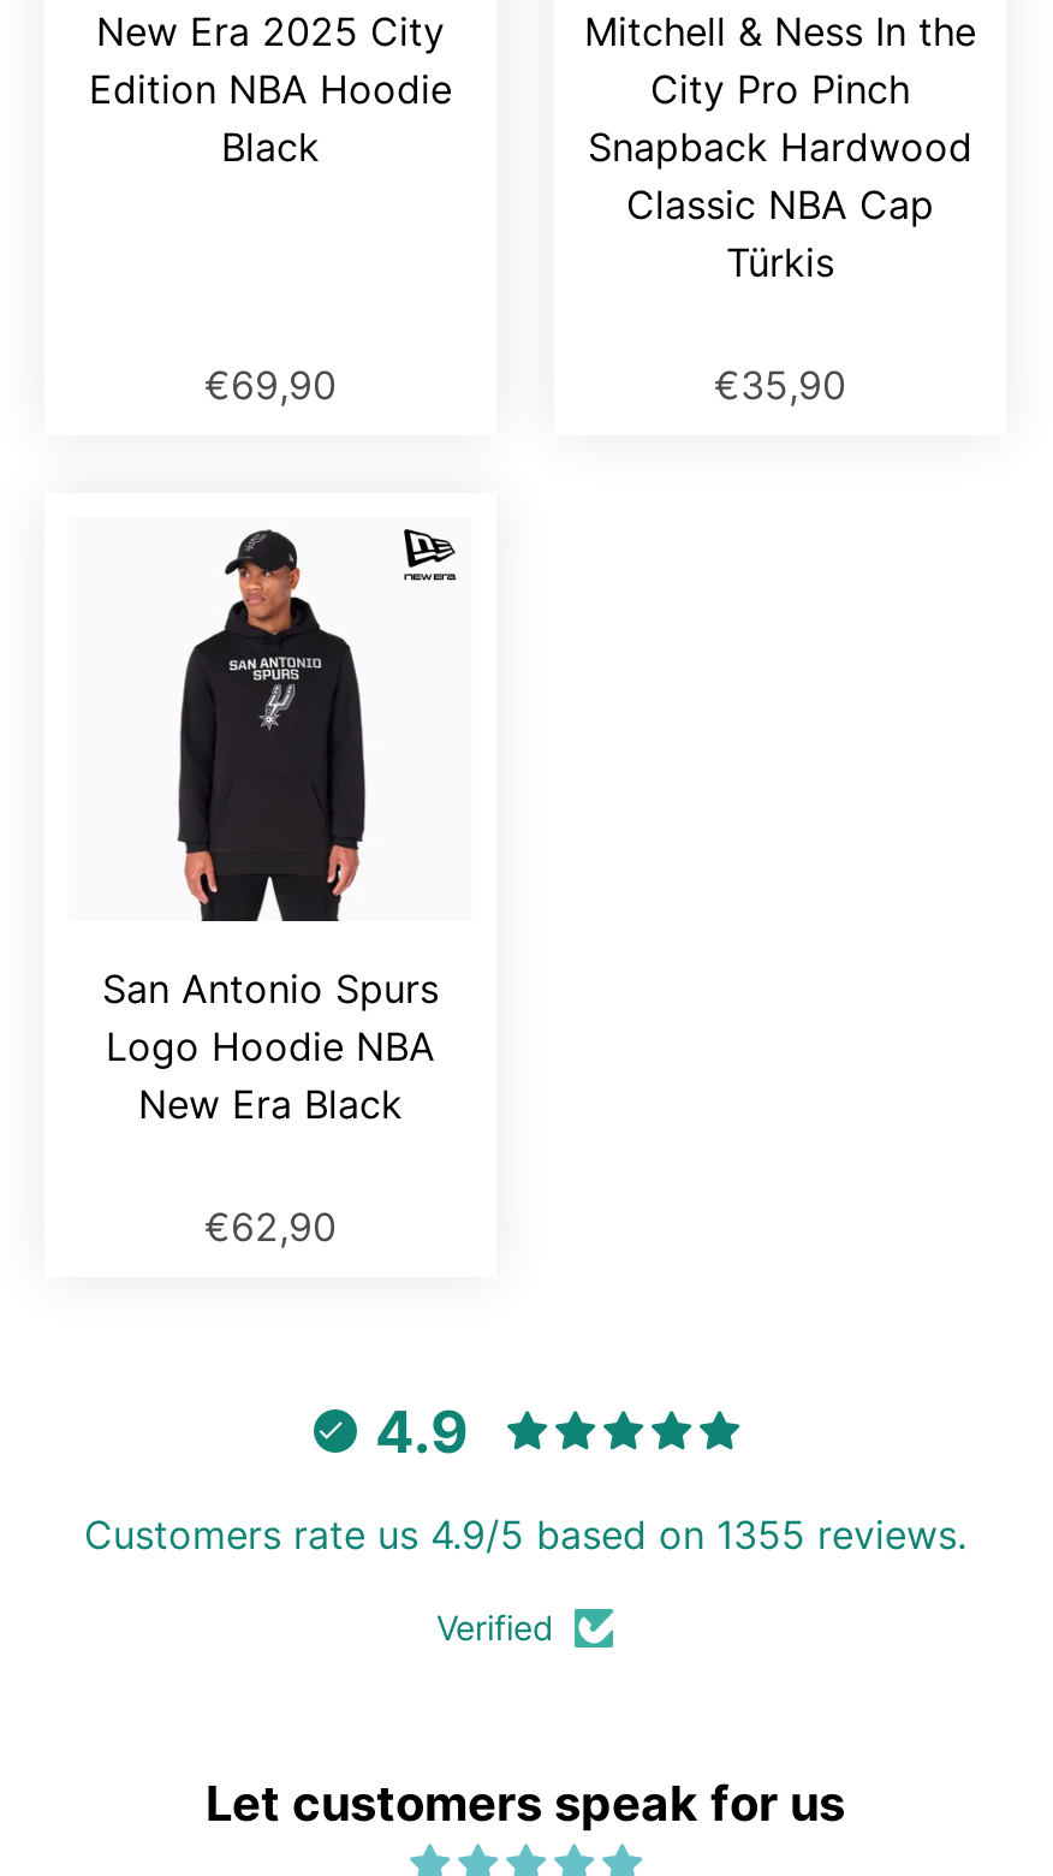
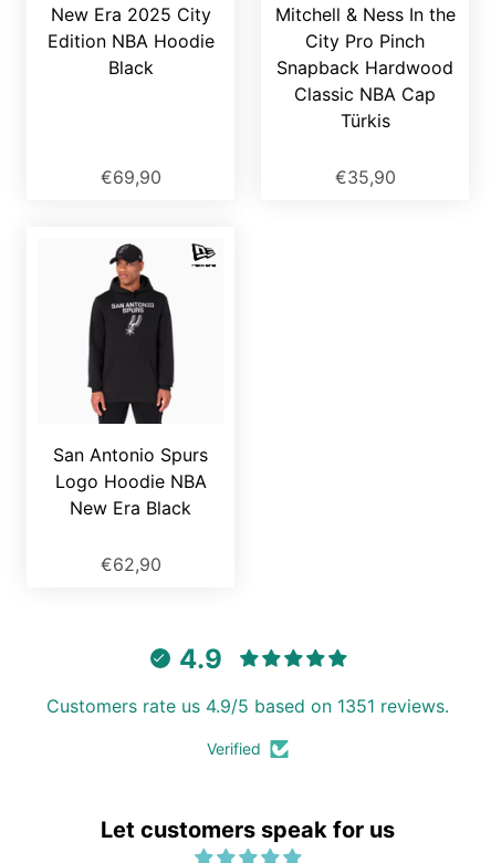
- Customers rate us 4.9/5 based on 1355 reviews.
+ Customers rate us 4.9/5 based on 1351 reviews.
